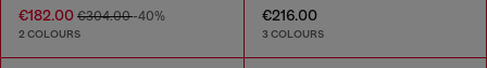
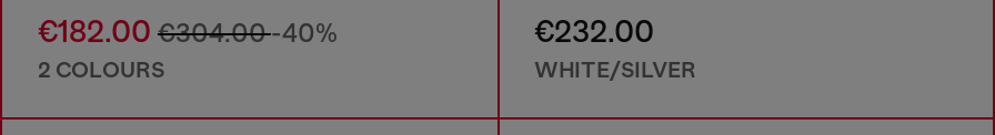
- €216.00
- 3 COLOURS
+ €232.00
+ WHITE/SILVER
